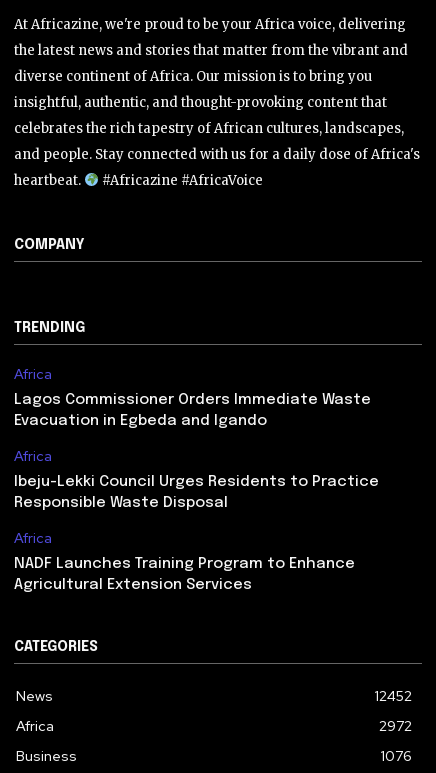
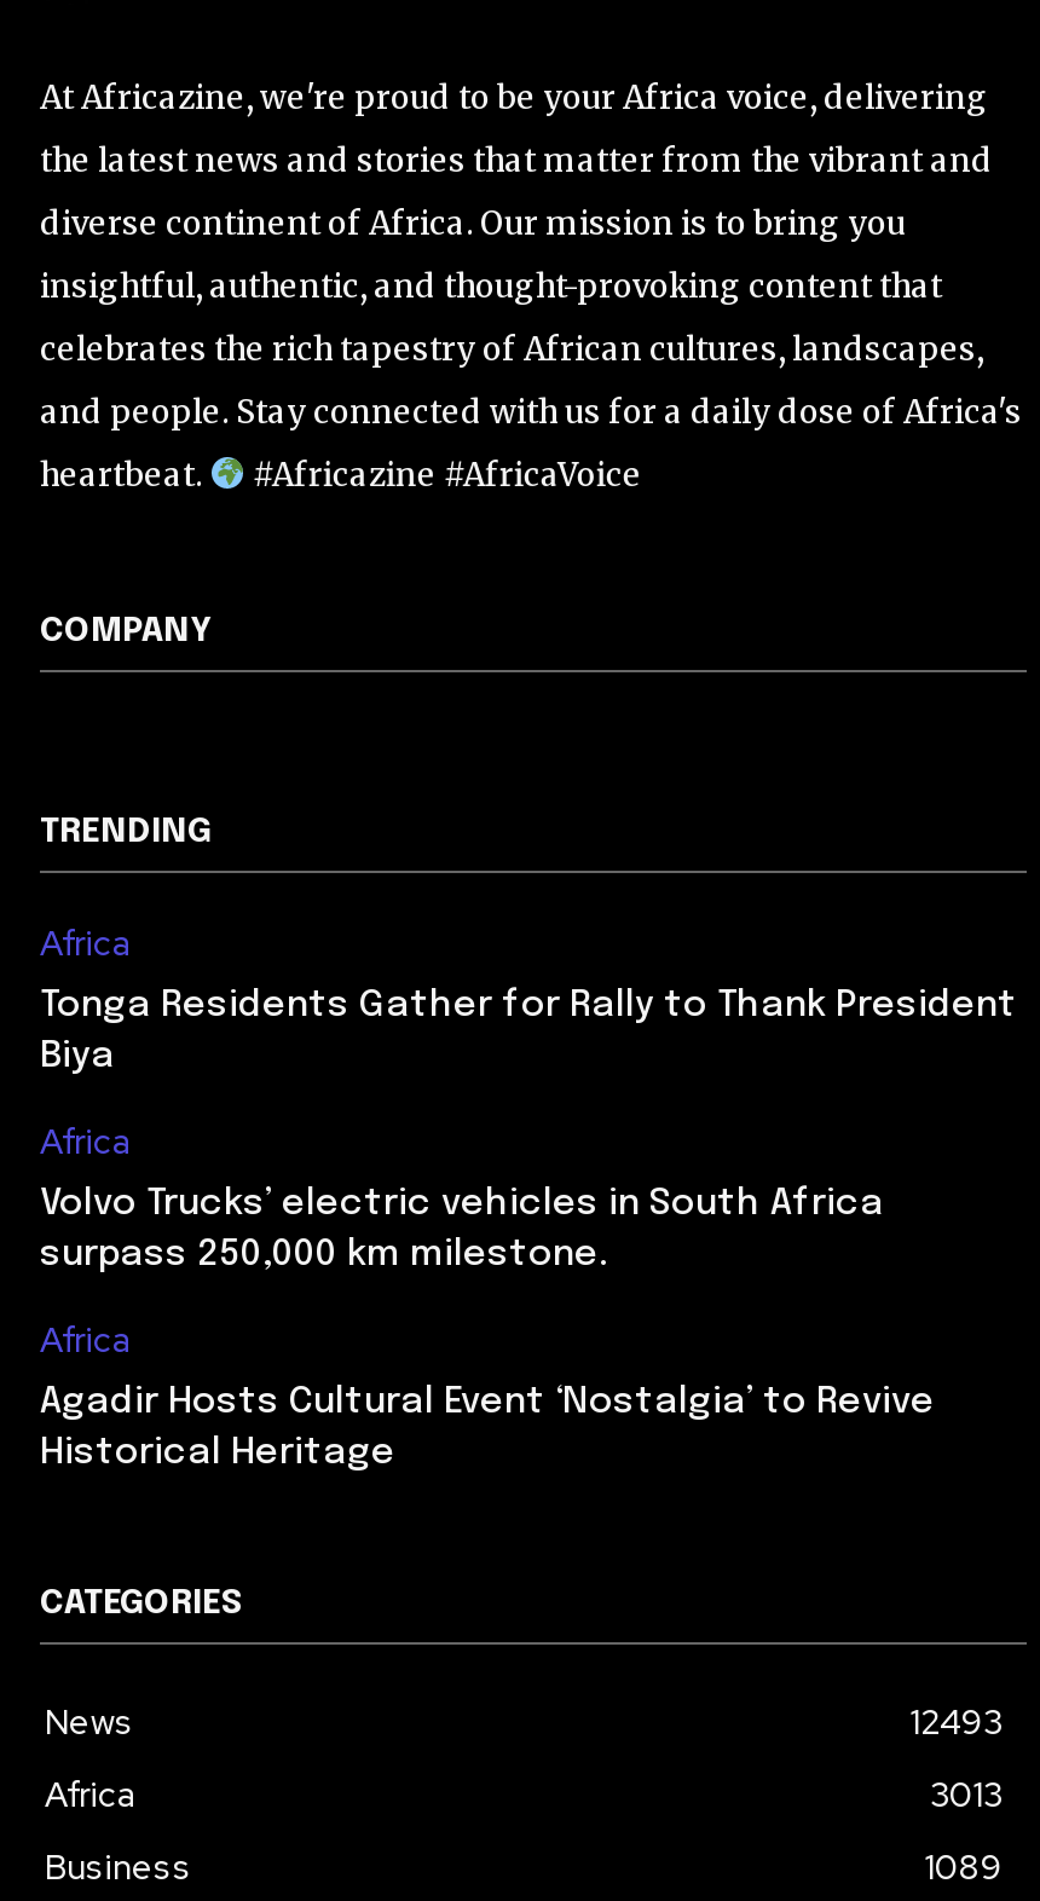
- Lagos Commissioner Orders Immediate Waste
- Evacuation in Egbeda and Igando
+ Tonga Residents Gather for Rally to Thank President
+ Biya

- Ibeju-Lekki Council Urges Residents to Practice
- Responsible Waste Disposal
+ Volvo Trucks’ electric vehicles in South Africa
+ surpass 250,000 km milestone.

- NADF Launches Training Program to Enhance
- Agricultural Extension Services
+ Agadir Hosts Cultural Event ‘Nostalgia’ to Revive
+ Historical Heritage

- 12452
+ 12493

- 2972
+ 3013

- 1076
+ 1089
